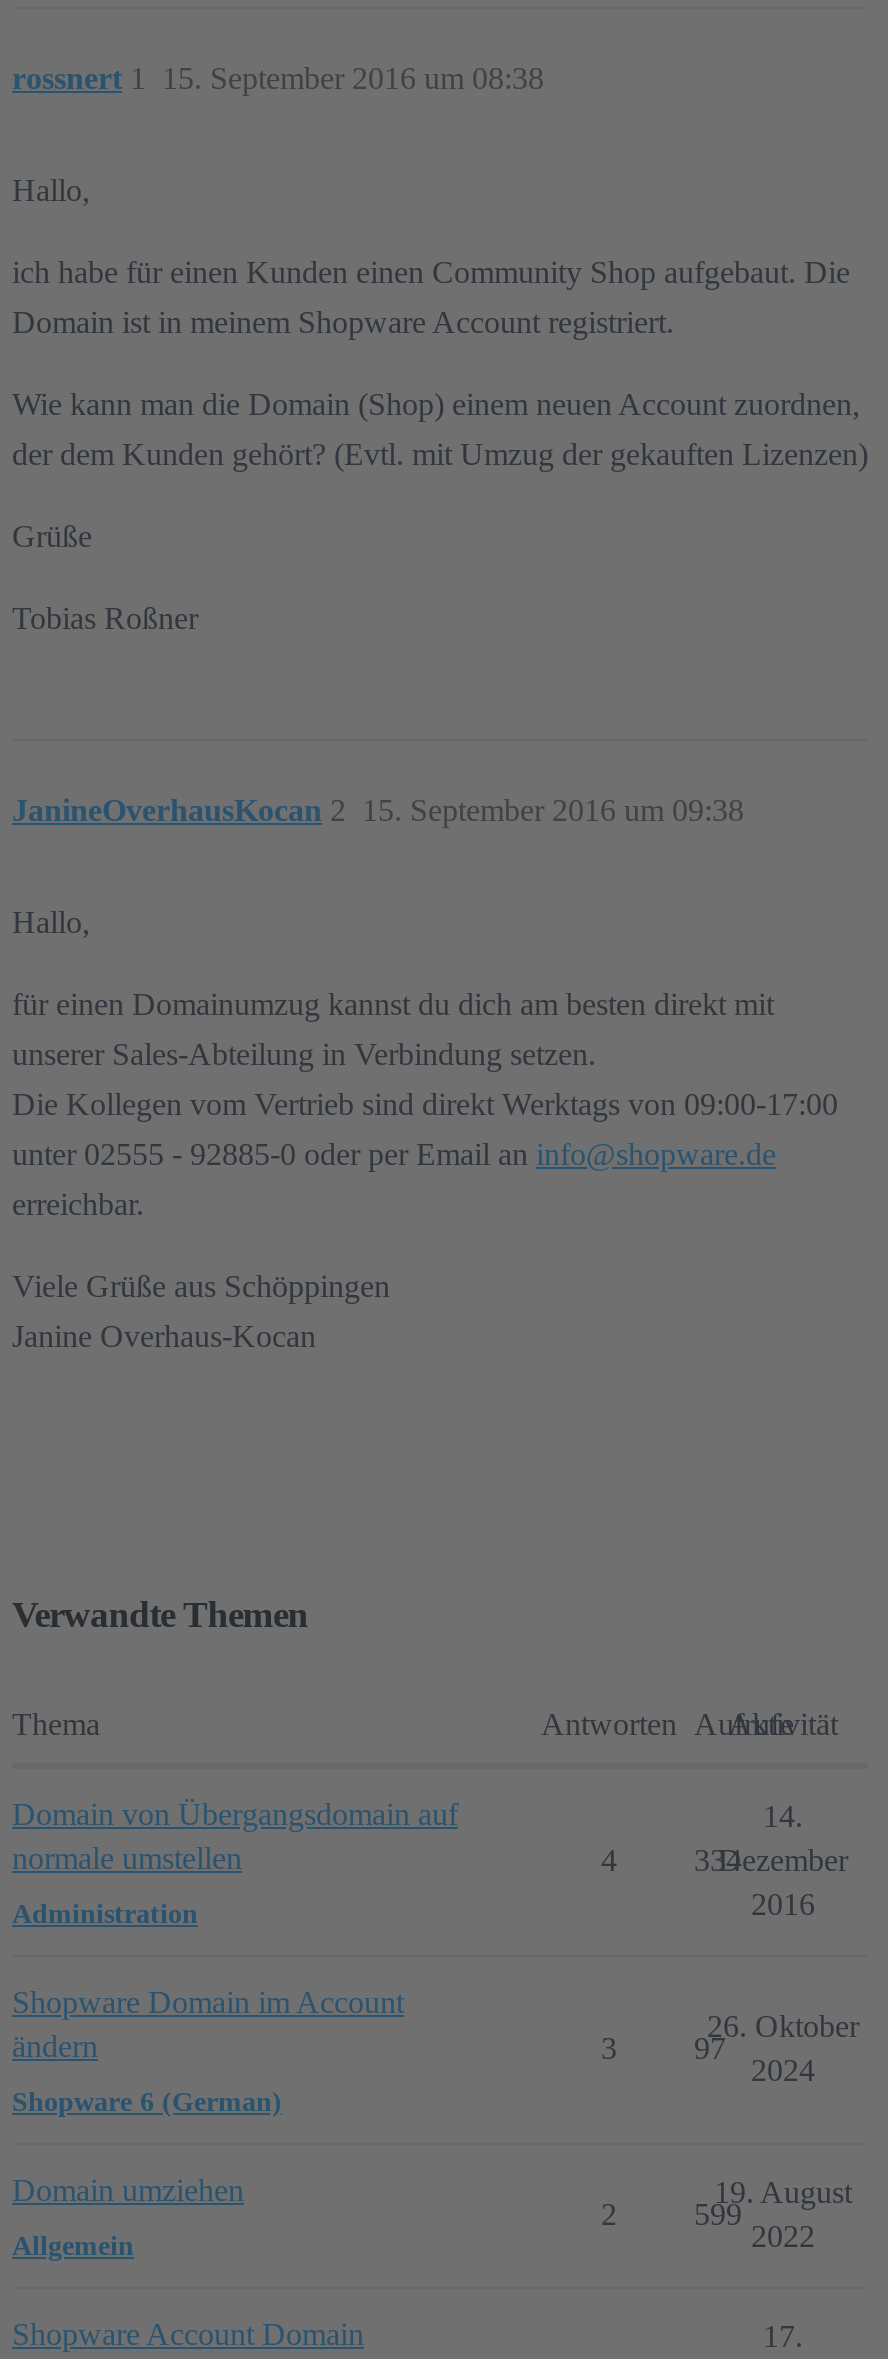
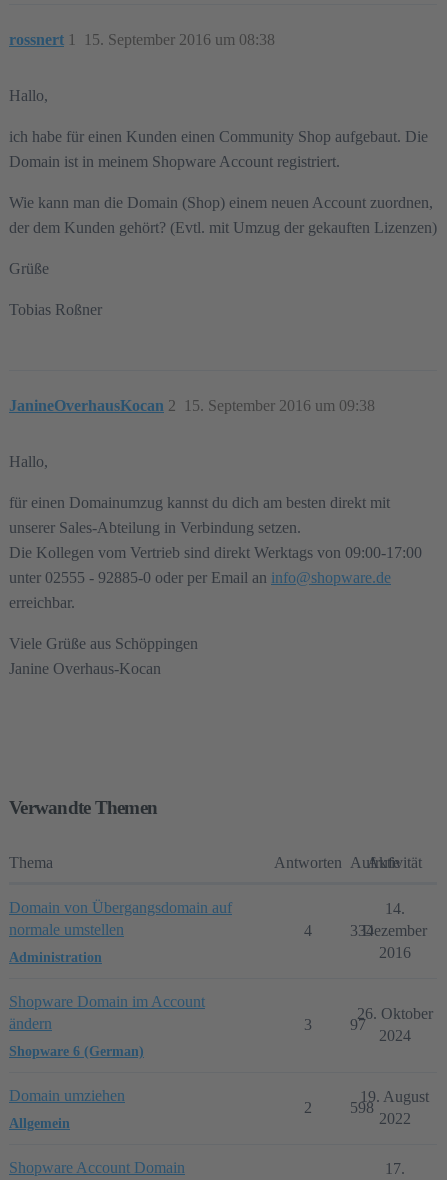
- 599
+ 598
